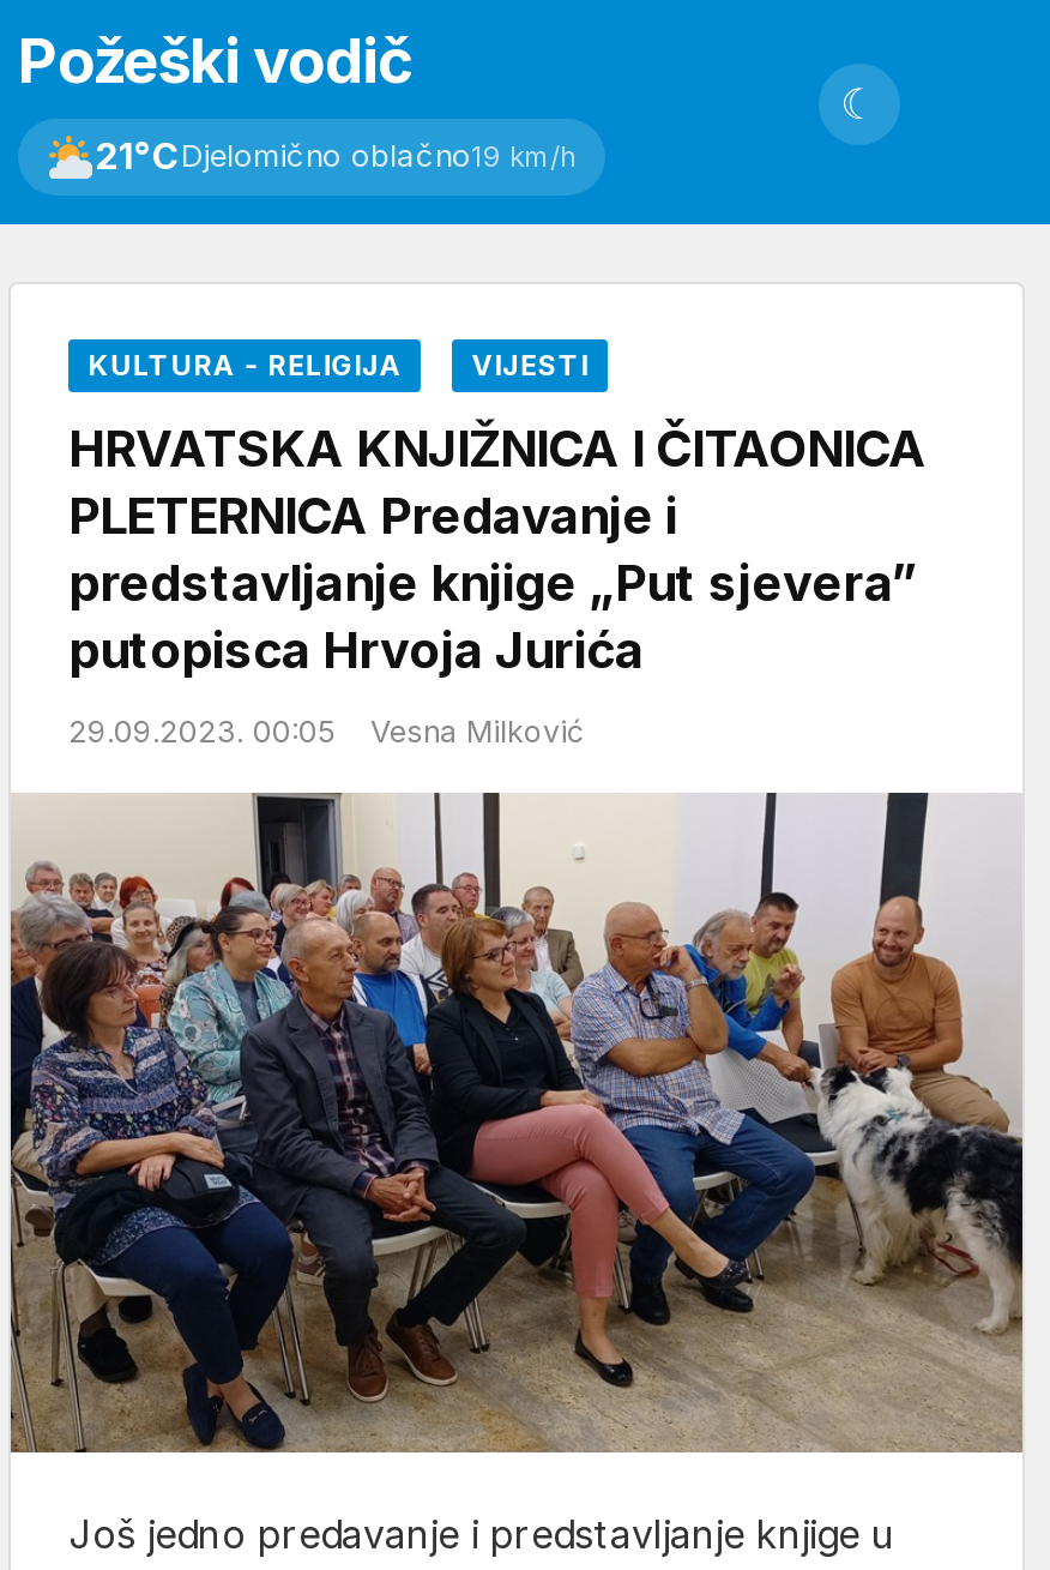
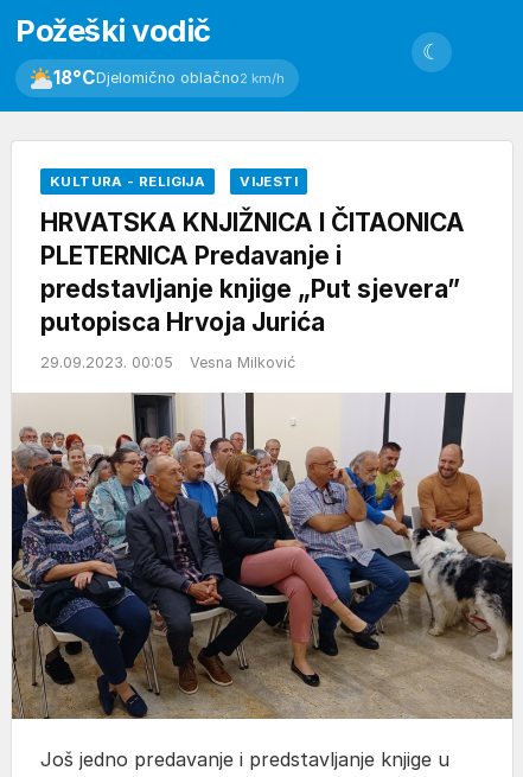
- 21°CDjelomično oblačno19 km/h
+ 18°CDjelomično oblačno2 km/h
